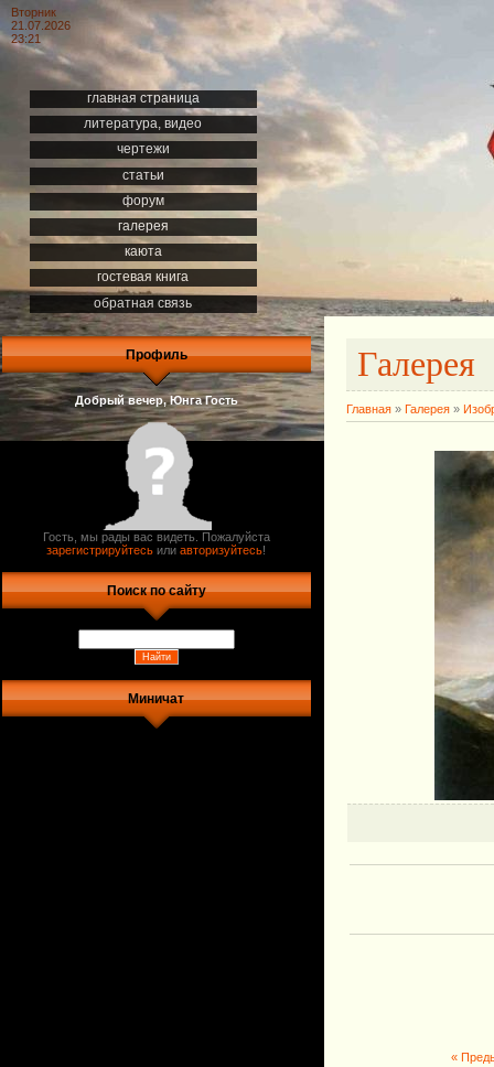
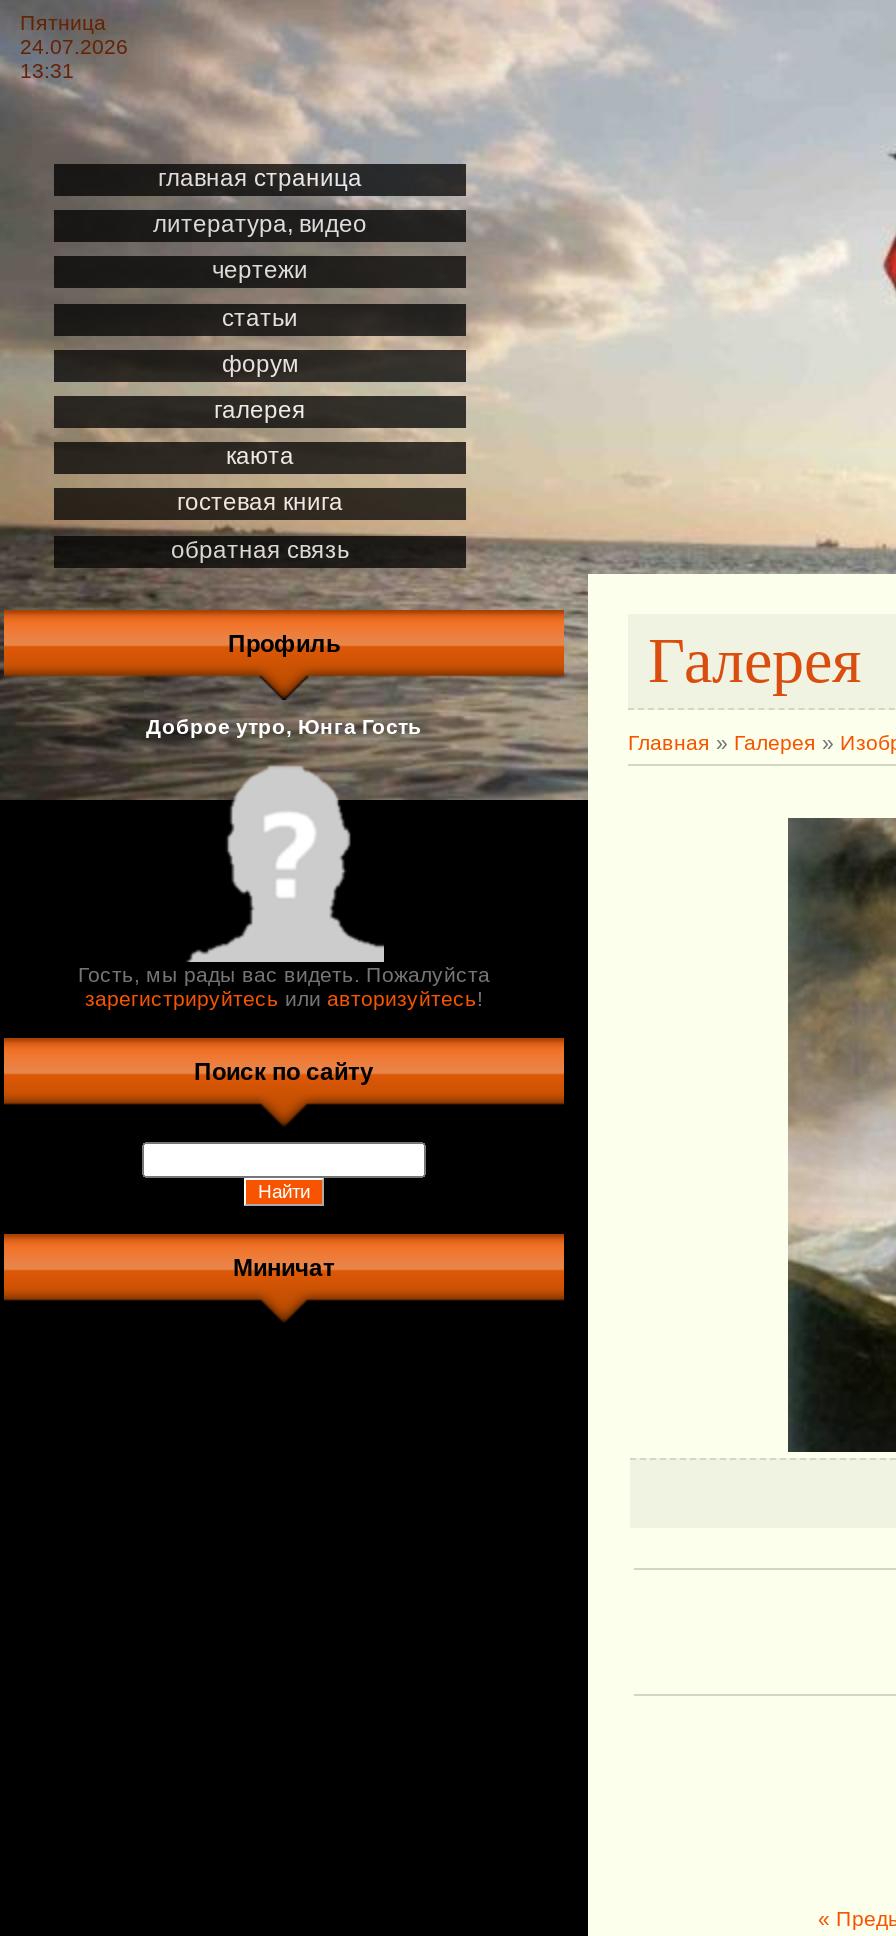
- Вторник
- 21.07.2026
- 23:21
+ Пятница
+ 24.07.2026
+ 13:31

- Добрый вечер, Юнга Гость
+ Доброе утро, Юнга Гость
